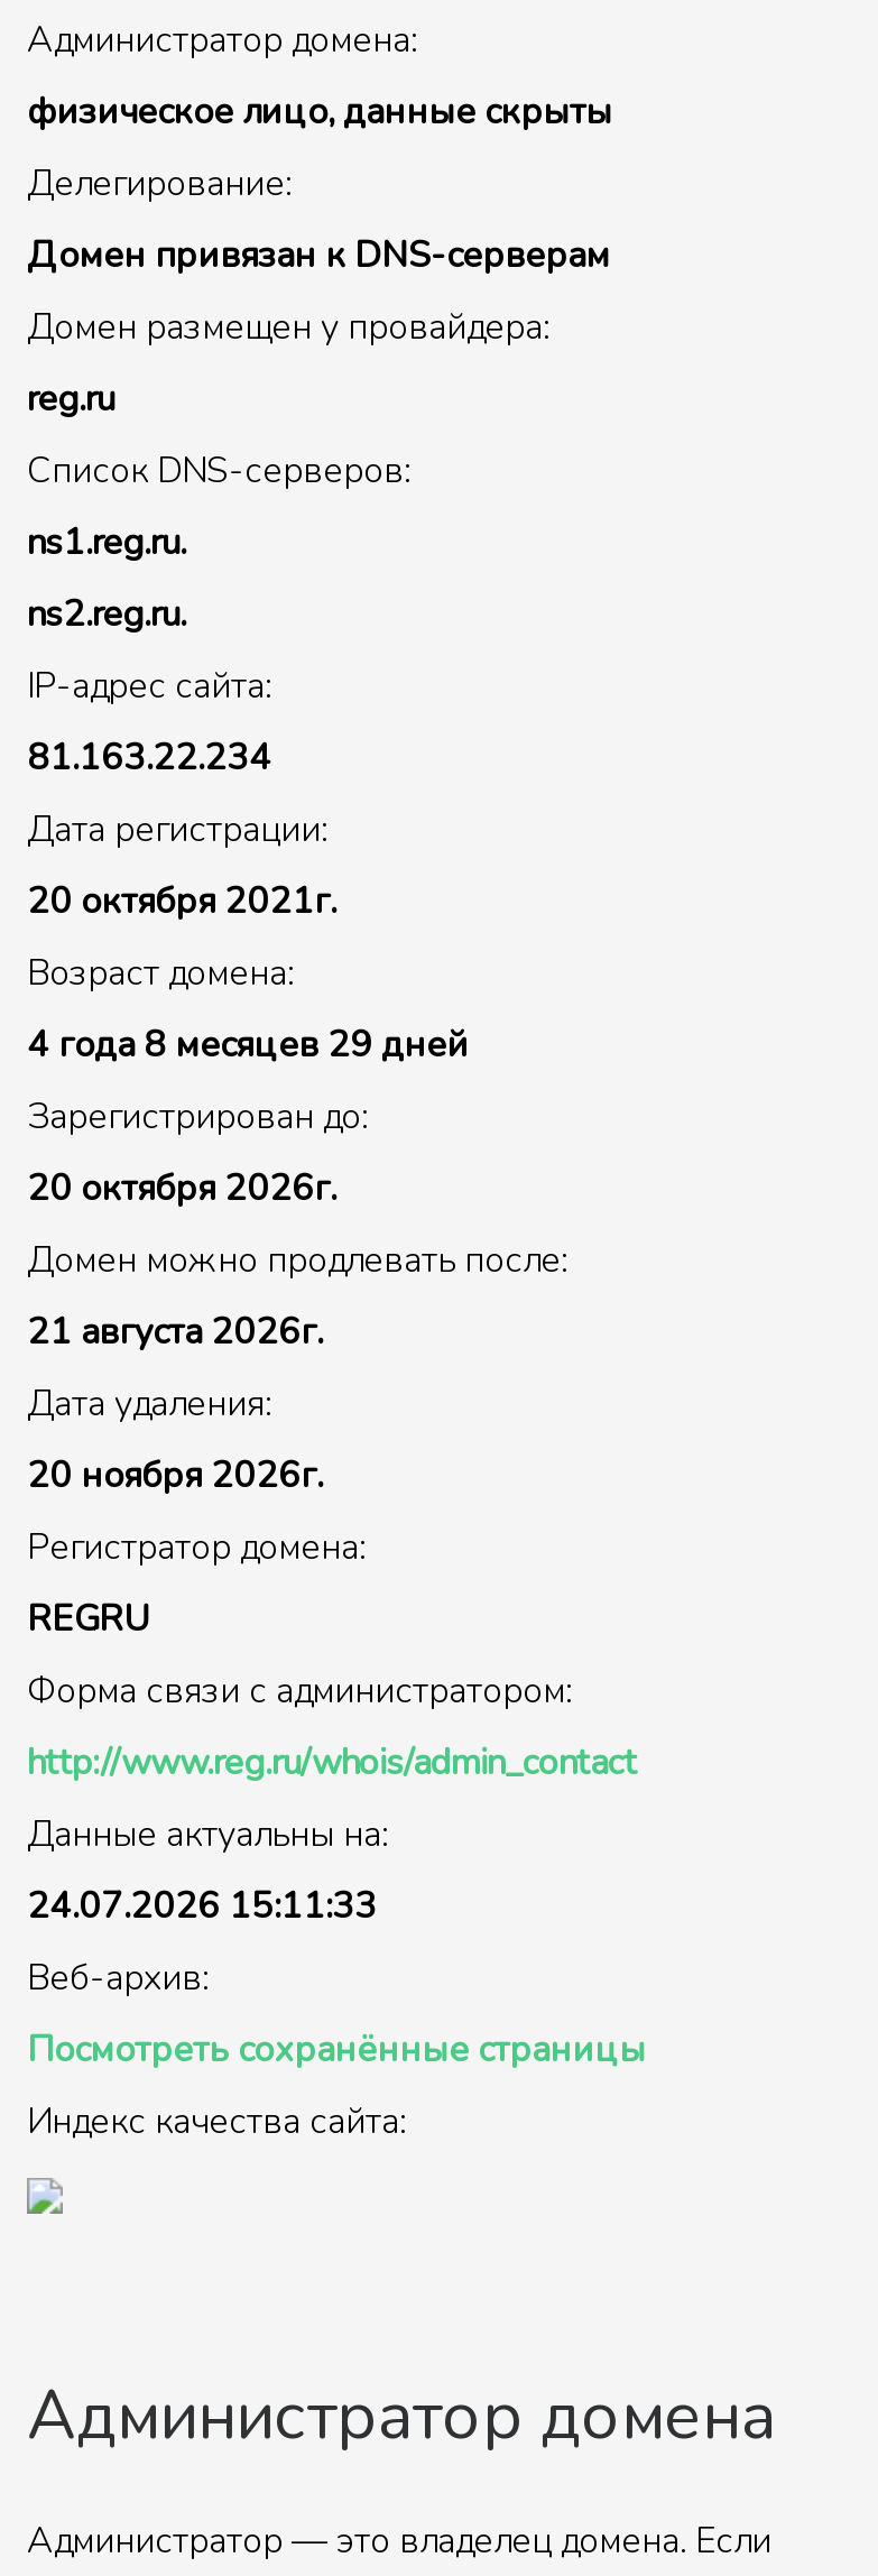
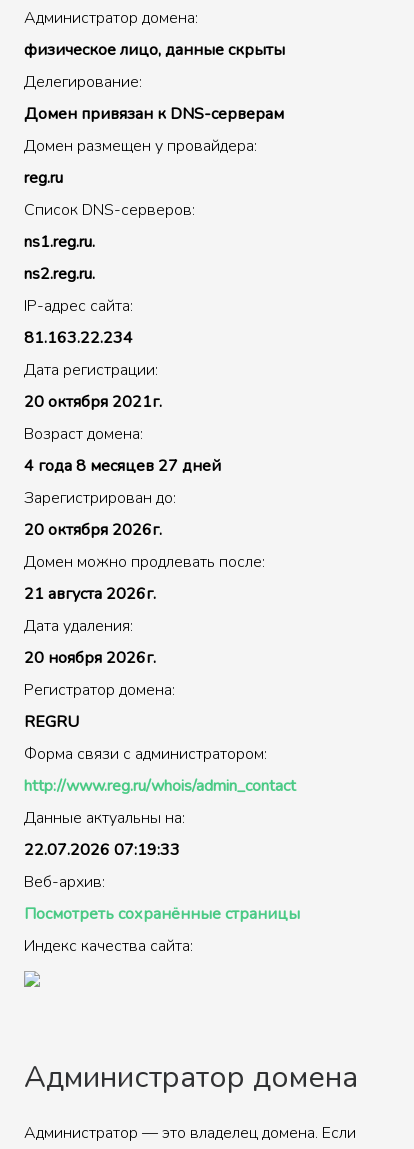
- 4 года 8 месяцев 29 дней
+ 4 года 8 месяцев 27 дней

- 24.07.2026 15:11:33
+ 22.07.2026 07:19:33
